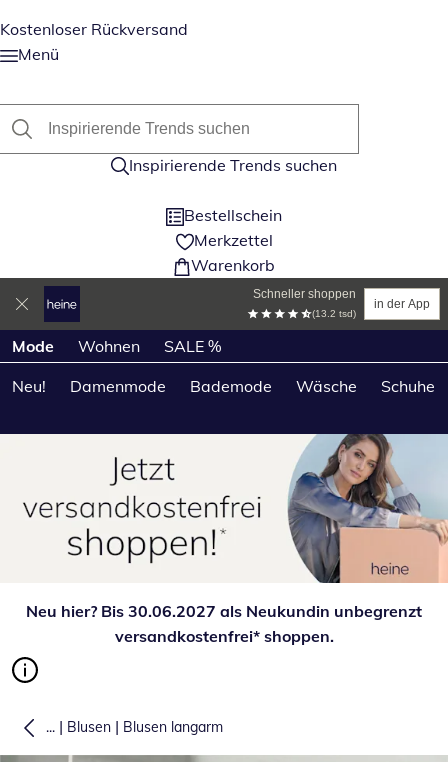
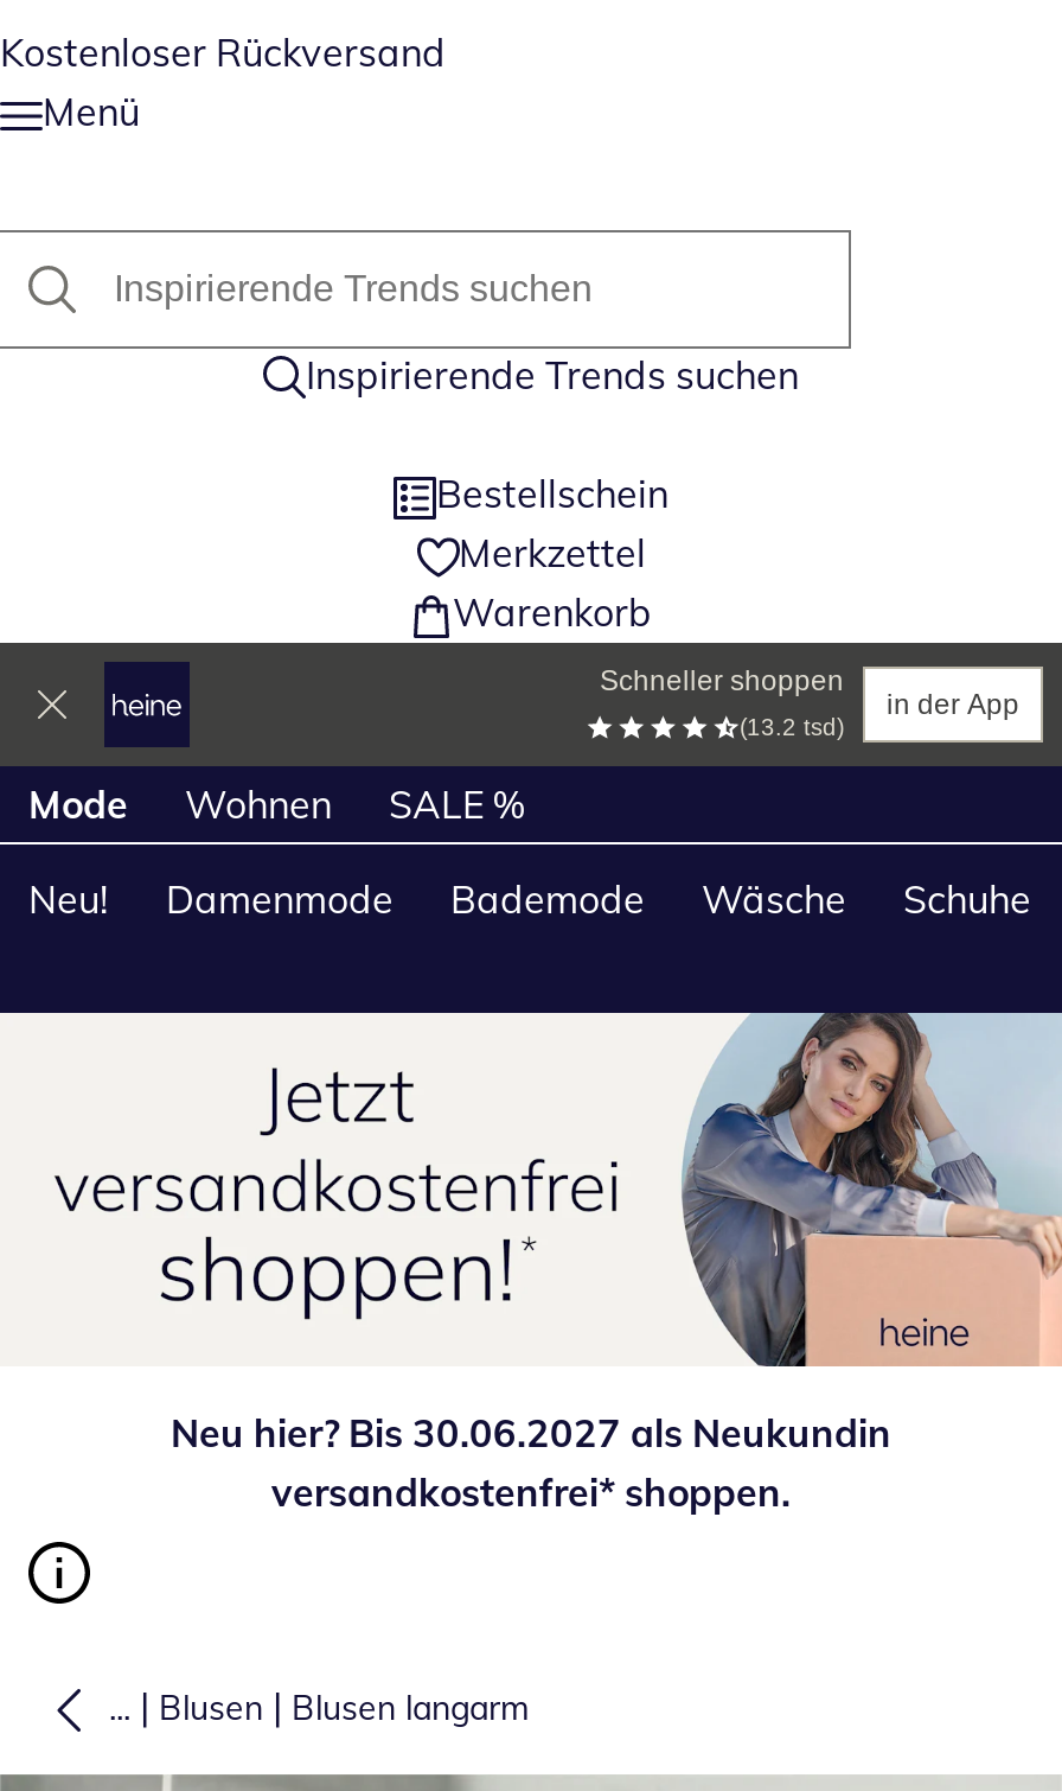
- Neu hier? Bis 30.06.2027 als Neukundin unbegrenzt
+ Neu hier? Bis 30.06.2027 als Neukundin
